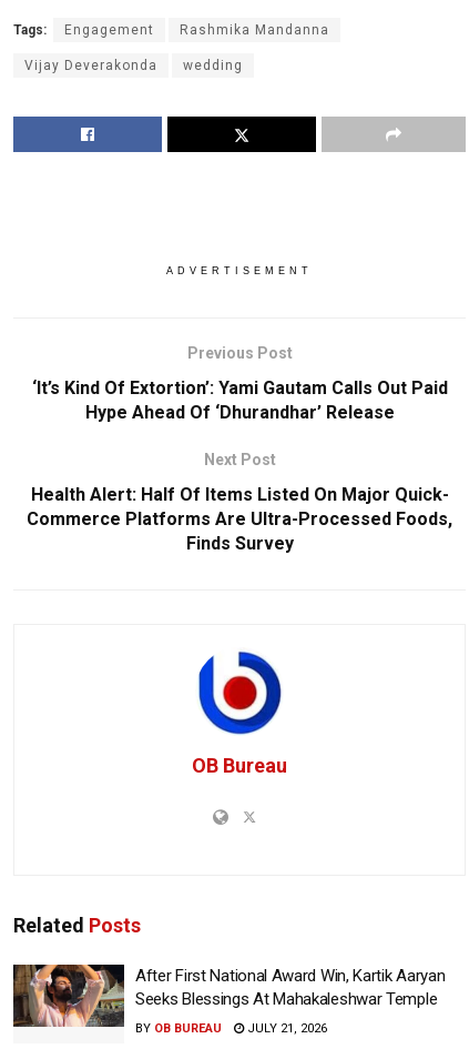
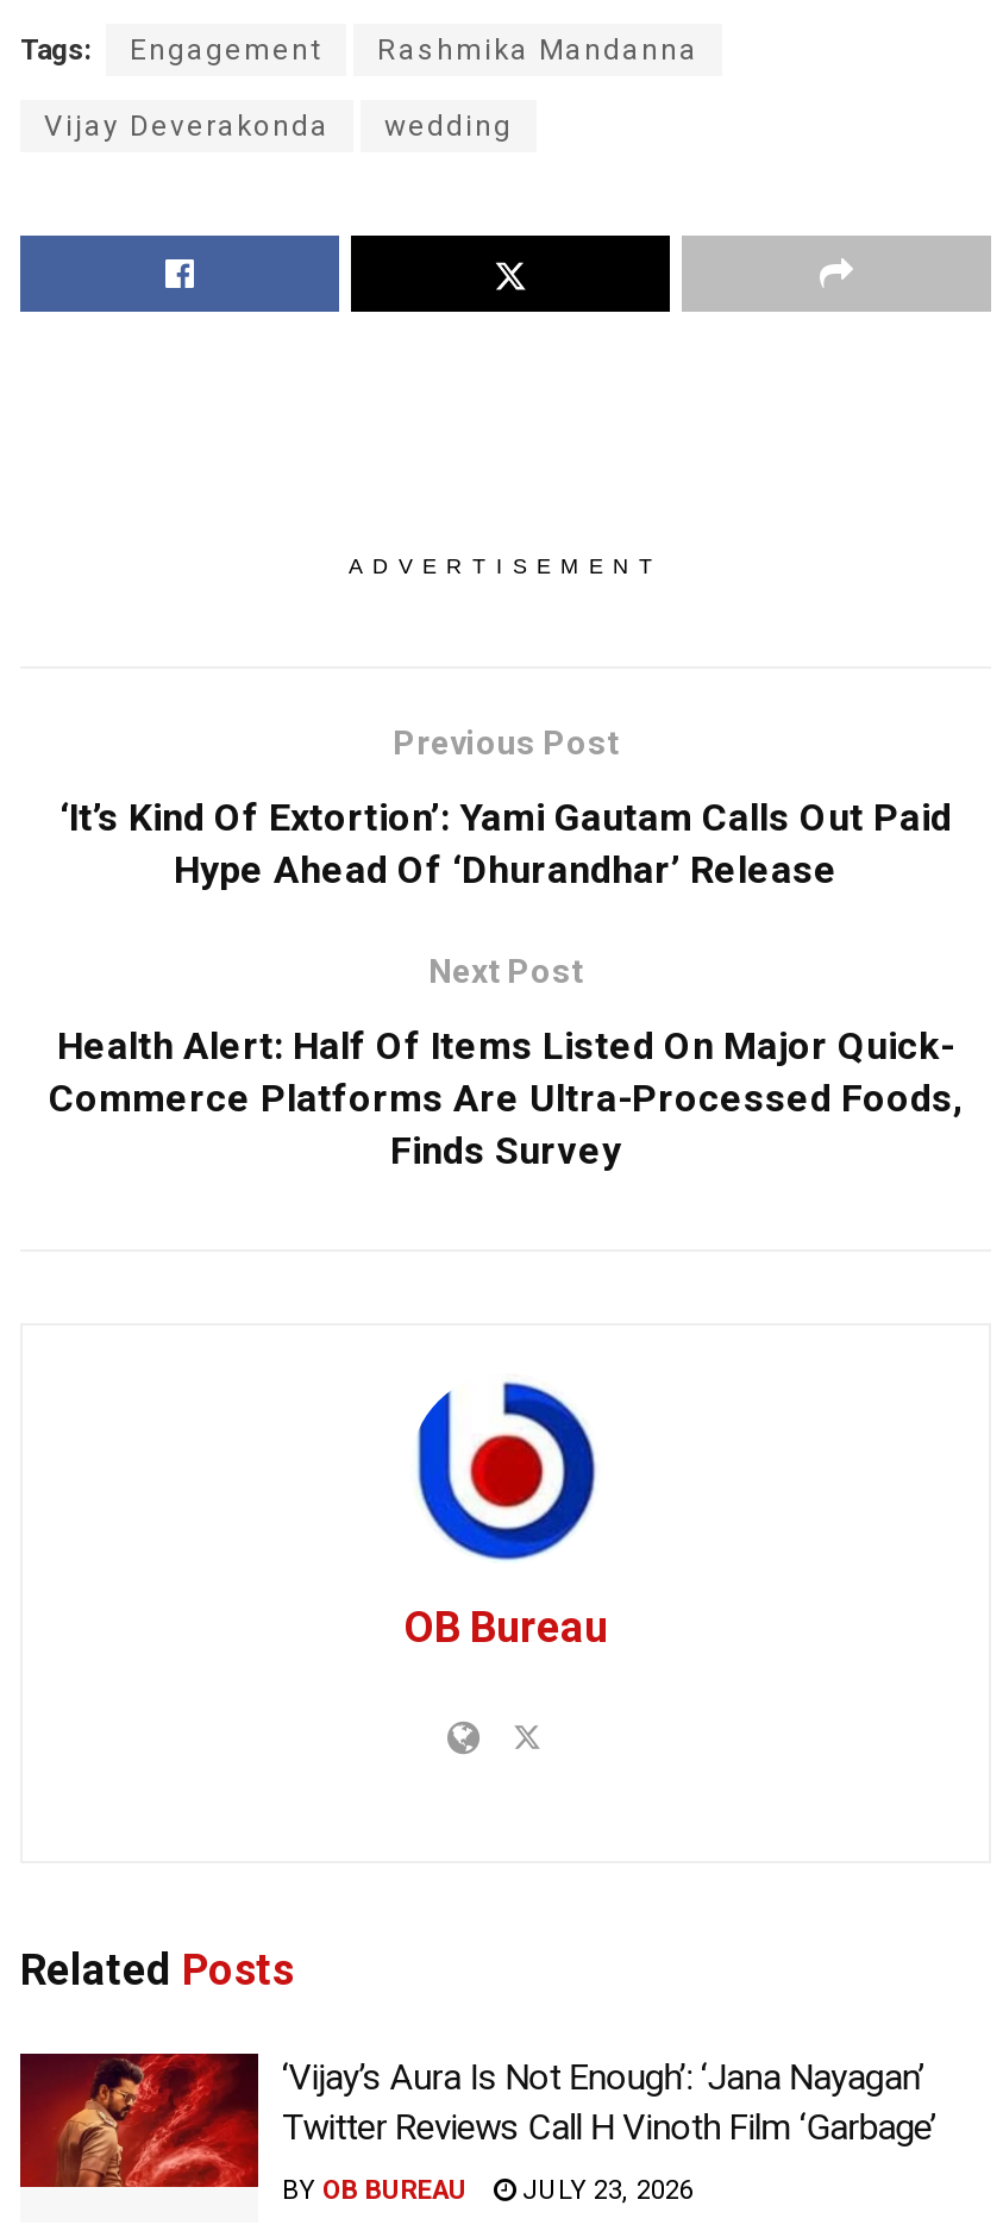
- [image]
- After First National Award Win, Kartik Aaryan
- Seeks Blessings At Mahakaleshwar Temple
+ [image]
+ ‘Vijay’s Aura Is Not Enough’: ‘Jana Nayagan’
+ Twitter Reviews Call H Vinoth Film ‘Garbage’

- BY OB BUREAU JULY 21, 2026
+ BY OB BUREAU JULY 23, 2026
